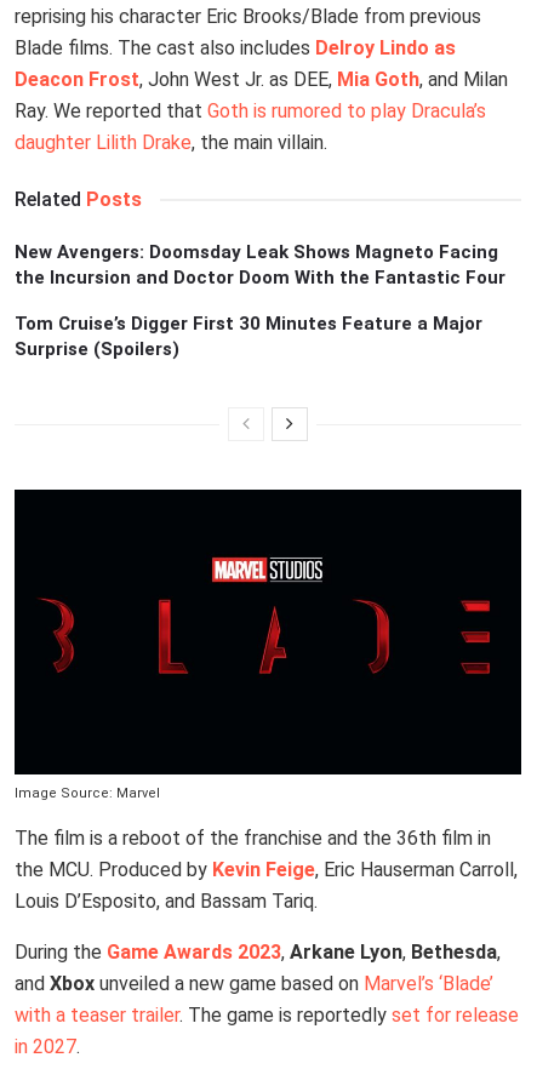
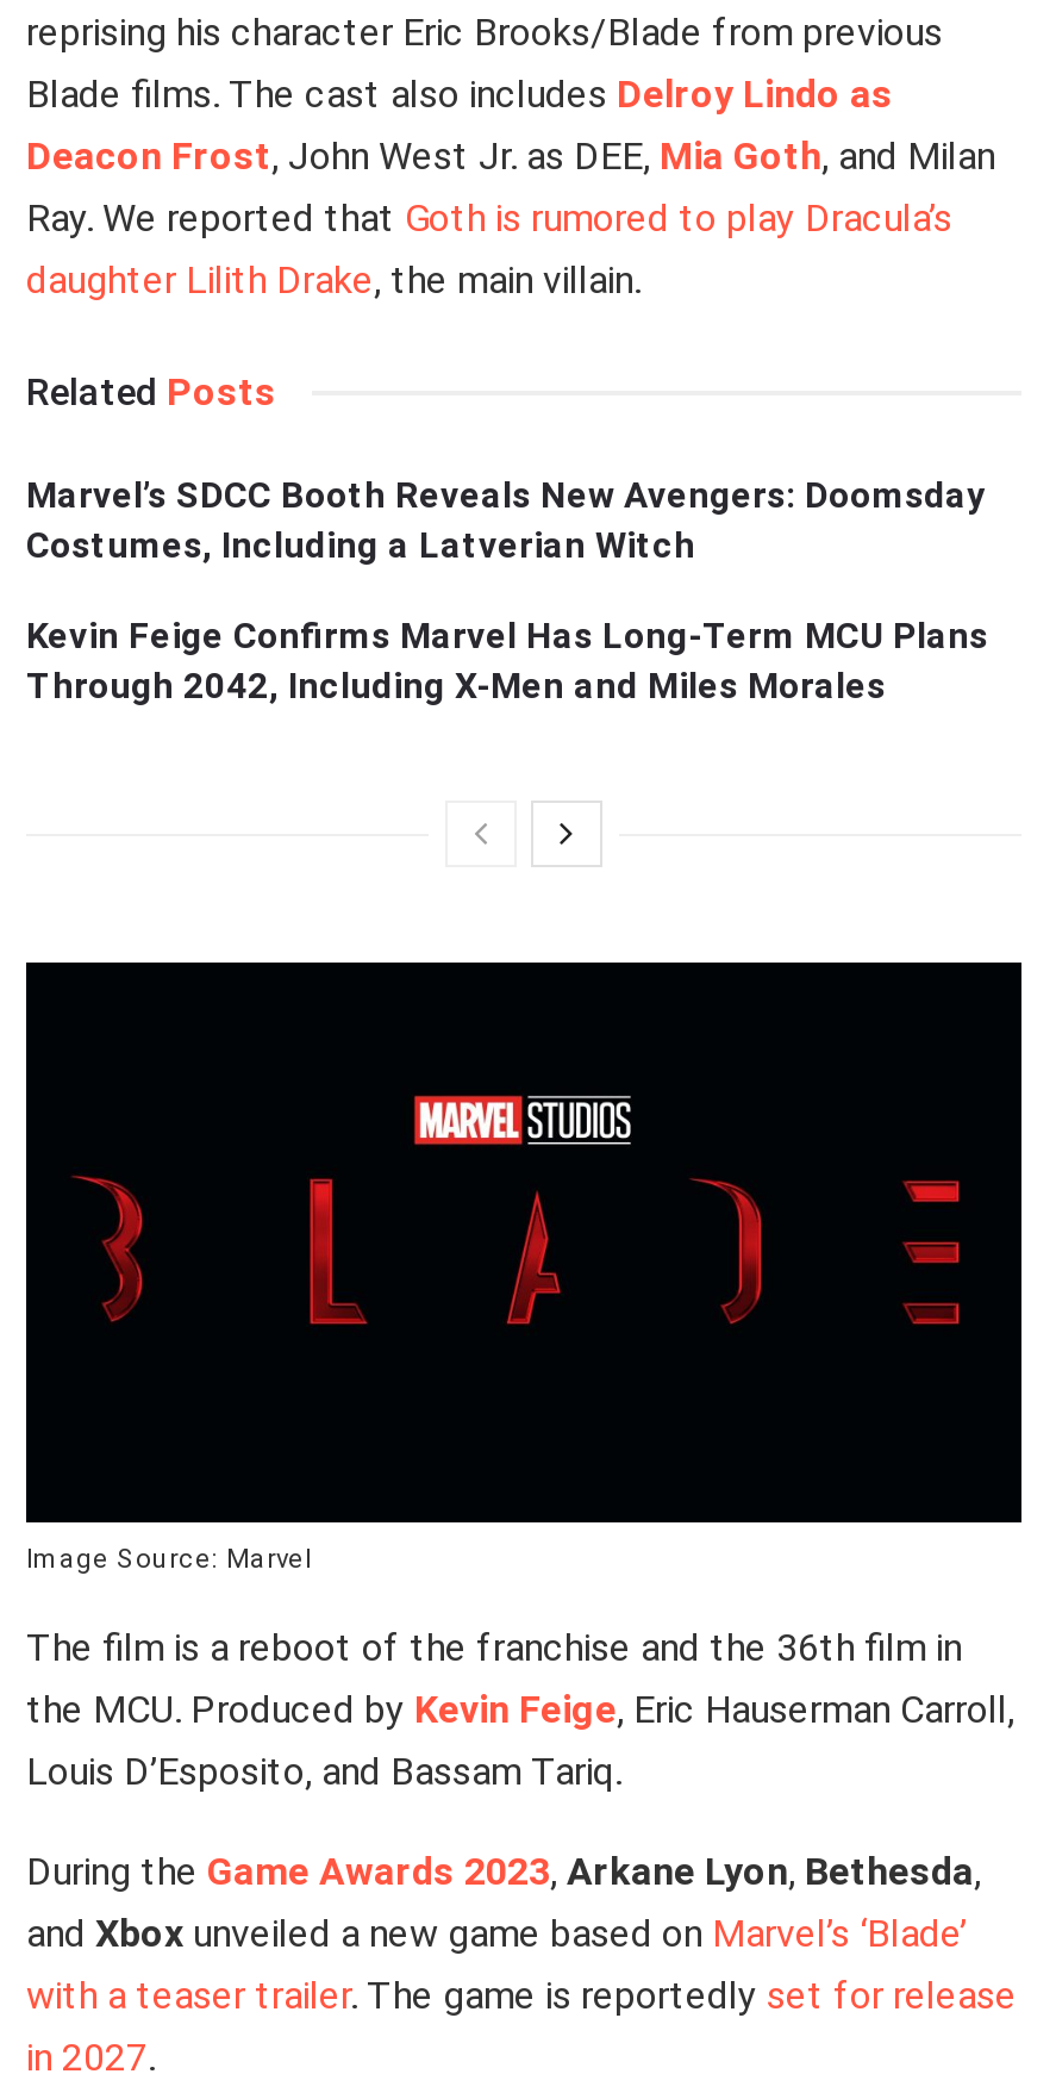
- New Avengers: Doomsday Leak Shows Magneto Facing
- the Incursion and Doctor Doom With the Fantastic Four
+ Marvel’s SDCC Booth Reveals New Avengers: Doomsday
+ Costumes, Including a Latverian Witch

- Tom Cruise’s Digger First 30 Minutes Feature a Major
- Surprise (Spoilers)
+ Kevin Feige Confirms Marvel Has Long-Term MCU Plans
+ Through 2042, Including X-Men and Miles Morales
